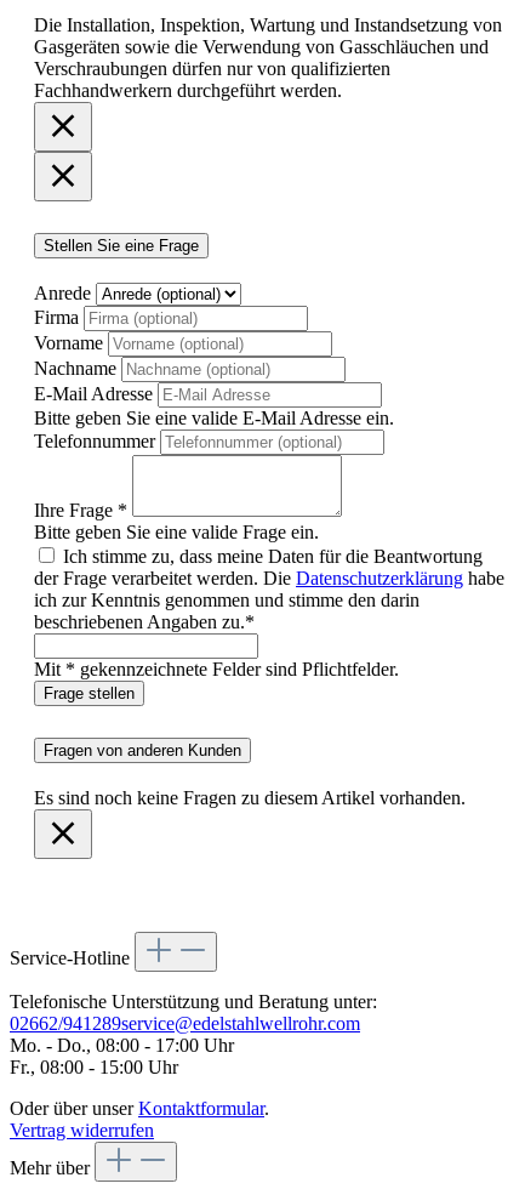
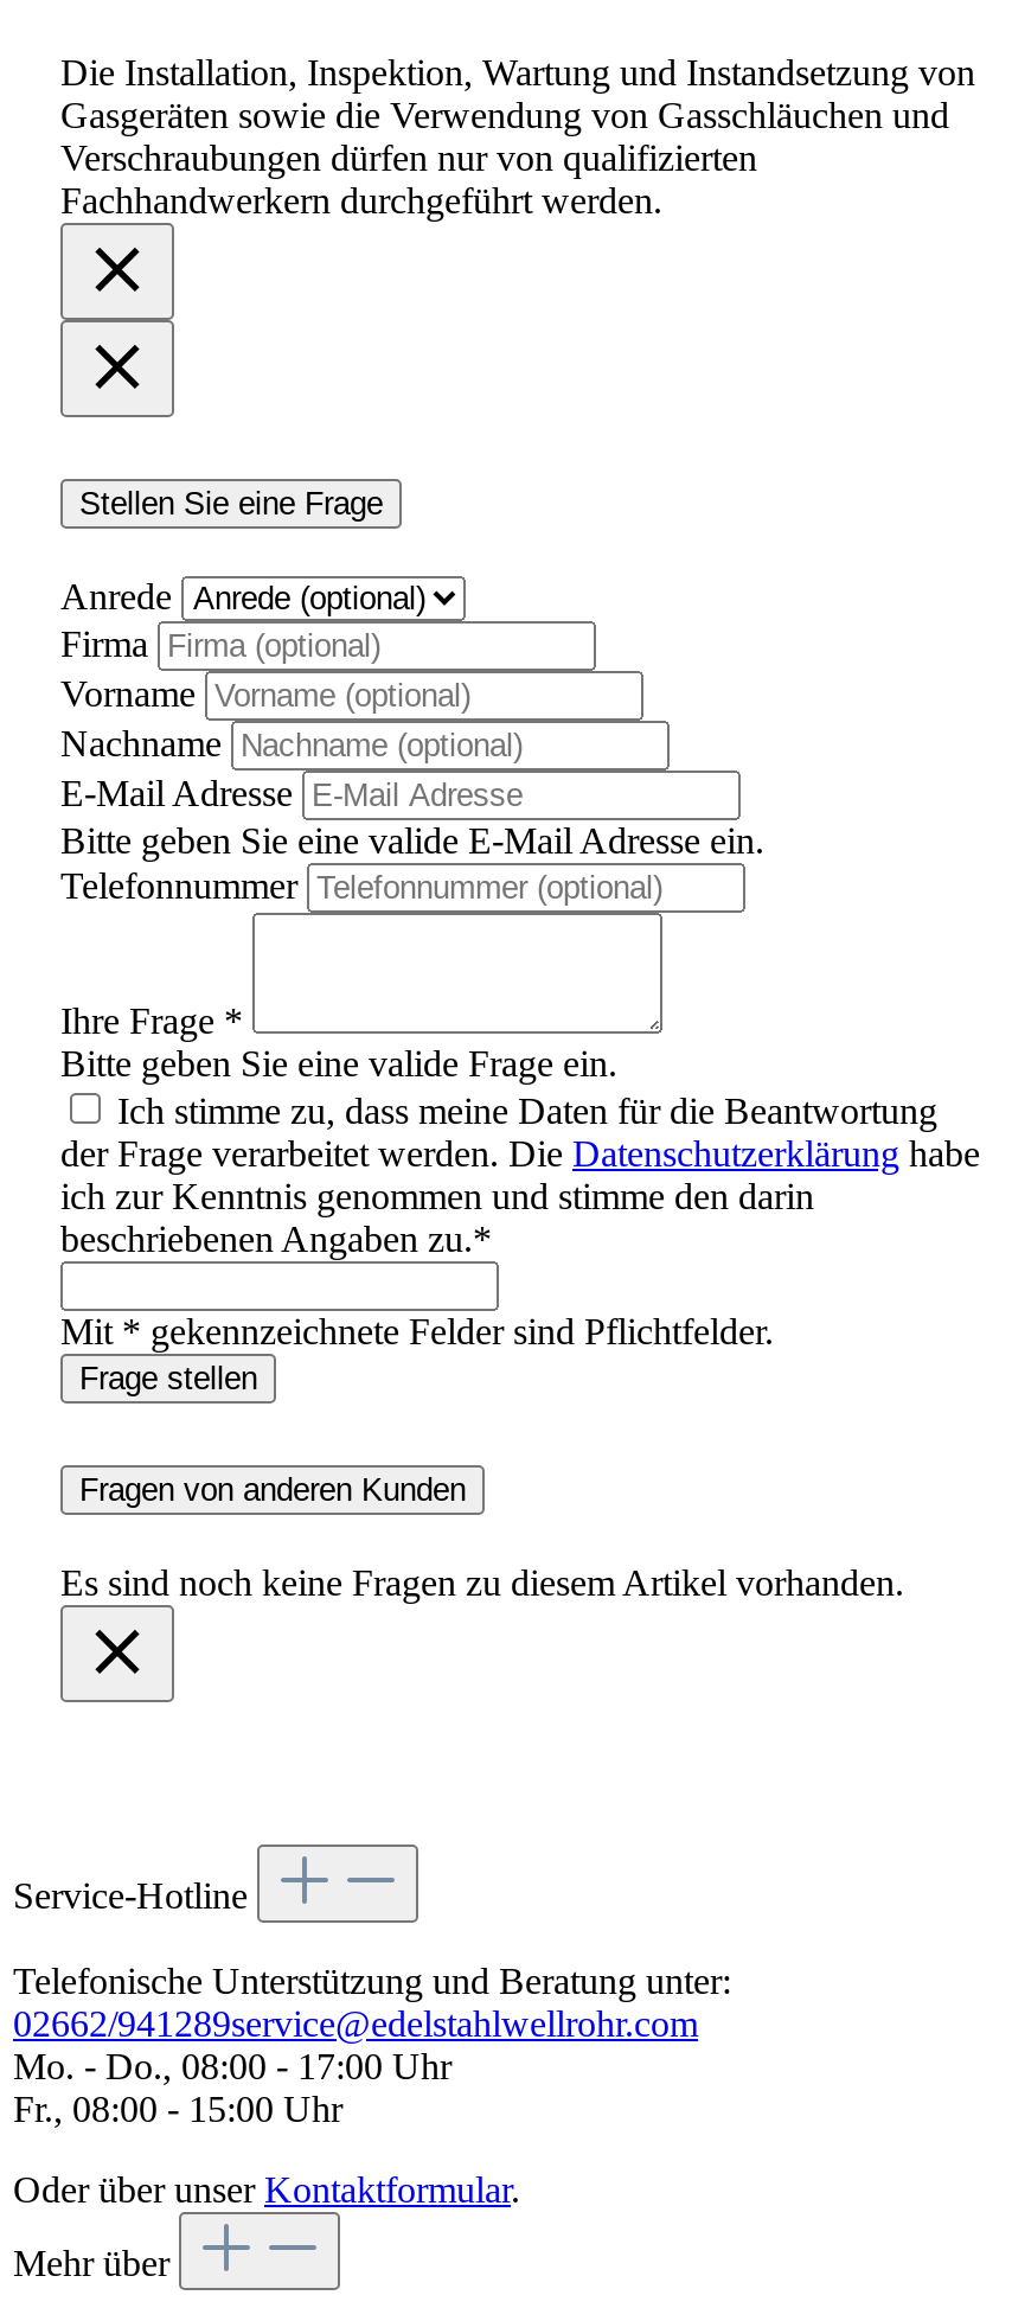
- Vertrag widerrufen
